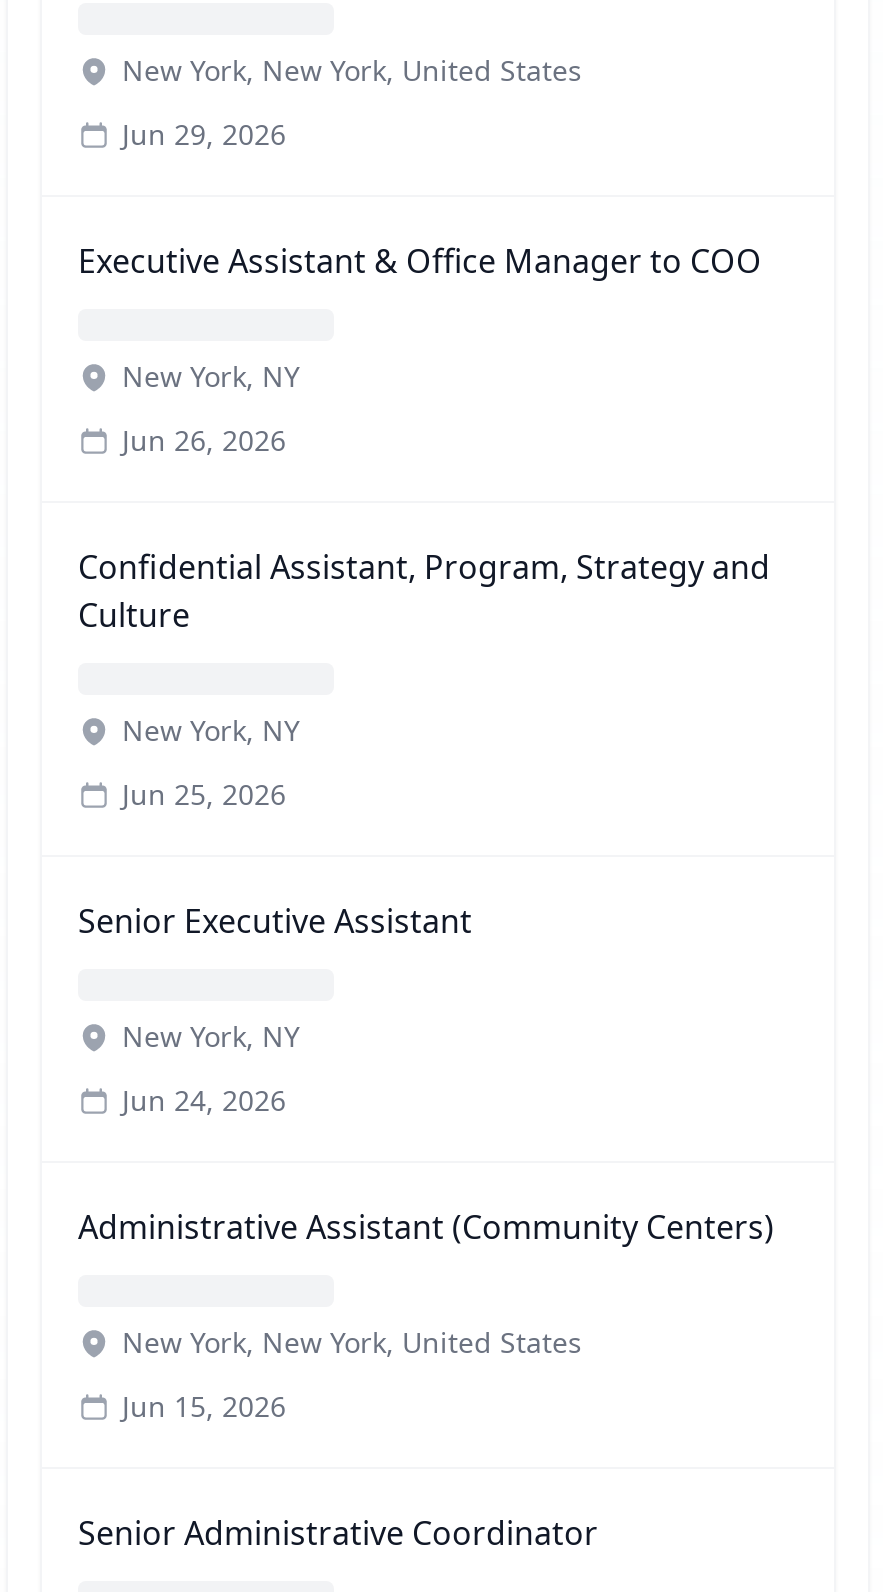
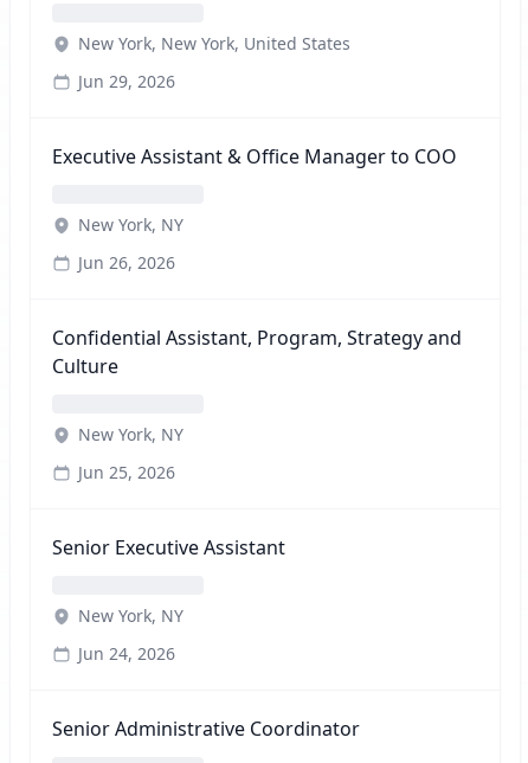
- Administrative Assistant (Community Centers)
- New York, New York, United States
- Jun 15, 2026
